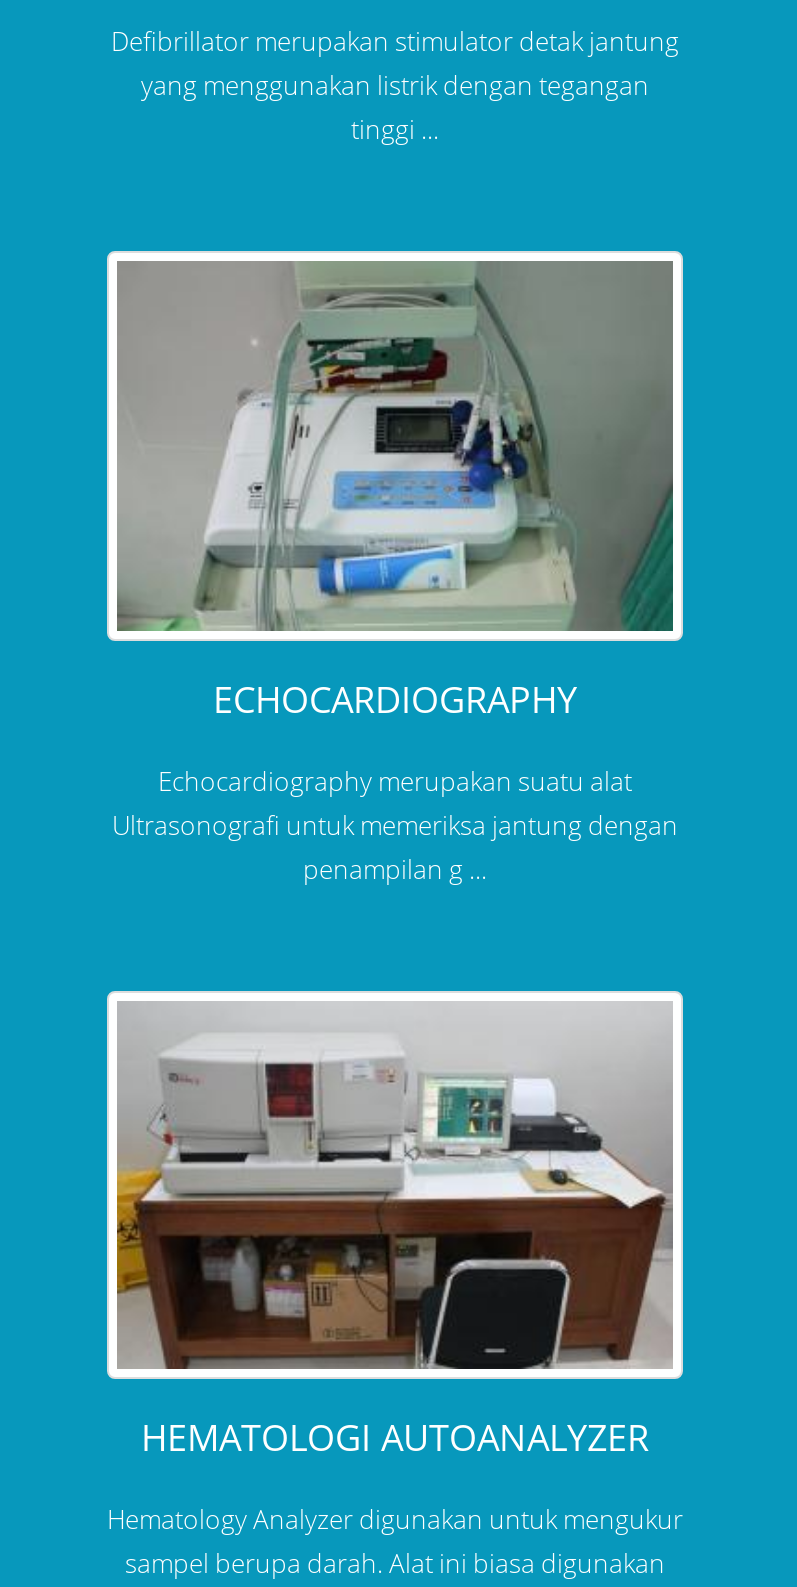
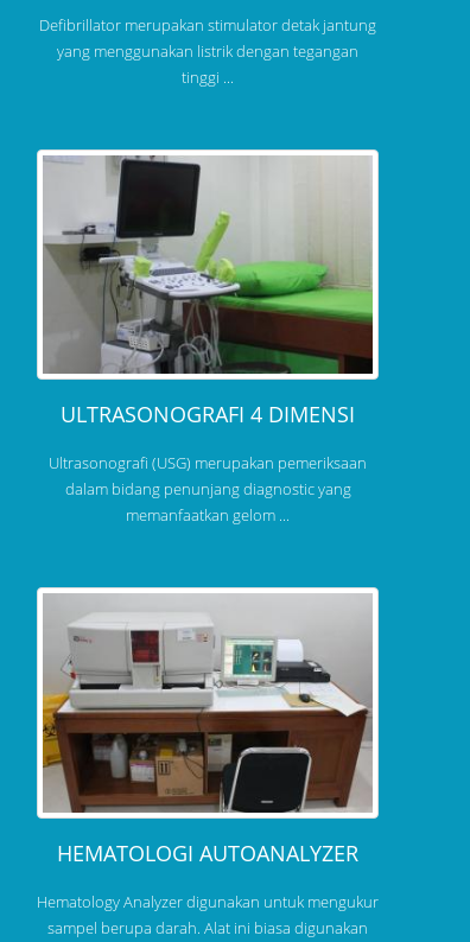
- [image]
- ECHOCARDIOGRAPHY
+ [image]
+ ULTRASONOGRAFI 4 DIMENSI

- Echocardiography merupakan suatu alat
- Ultrasonografi untuk memeriksa jantung dengan
- penampilan g ...
+ Ultrasonografi (USG) merupakan pemeriksaan
+ dalam bidang penunjang diagnostic yang
+ memanfaatkan gelom ...
